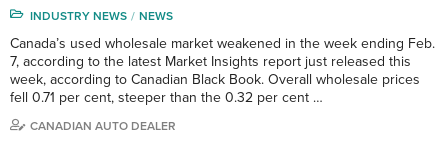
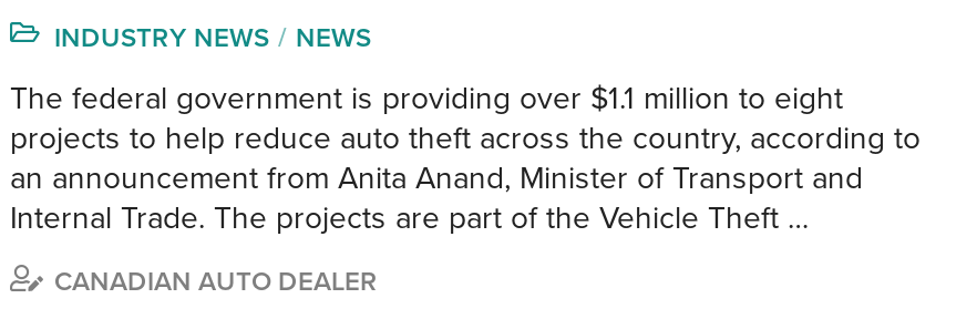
- Canada’s used wholesale market weakened in the week ending Feb.
- 7, according to the latest Market Insights report just released this
- week, according to Canadian Black Book. Overall wholesale prices
- fell 0.71 per cent, steeper than the 0.32 per cent …
+ The federal government is providing over $1.1 million to eight
+ projects to help reduce auto theft across the country, according to
+ an announcement from Anita Anand, Minister of Transport and
+ Internal Trade. The projects are part of the Vehicle Theft …
